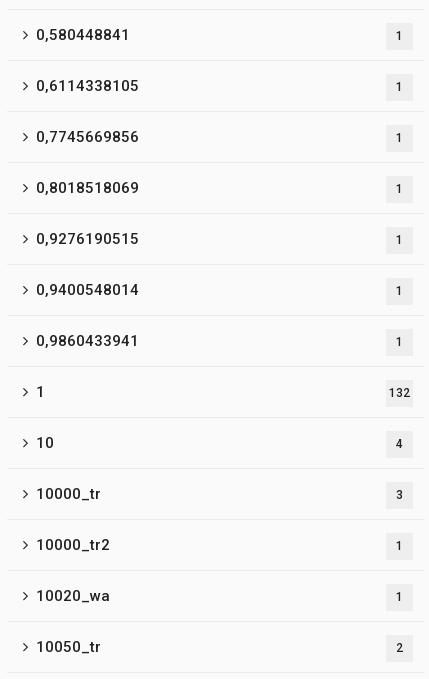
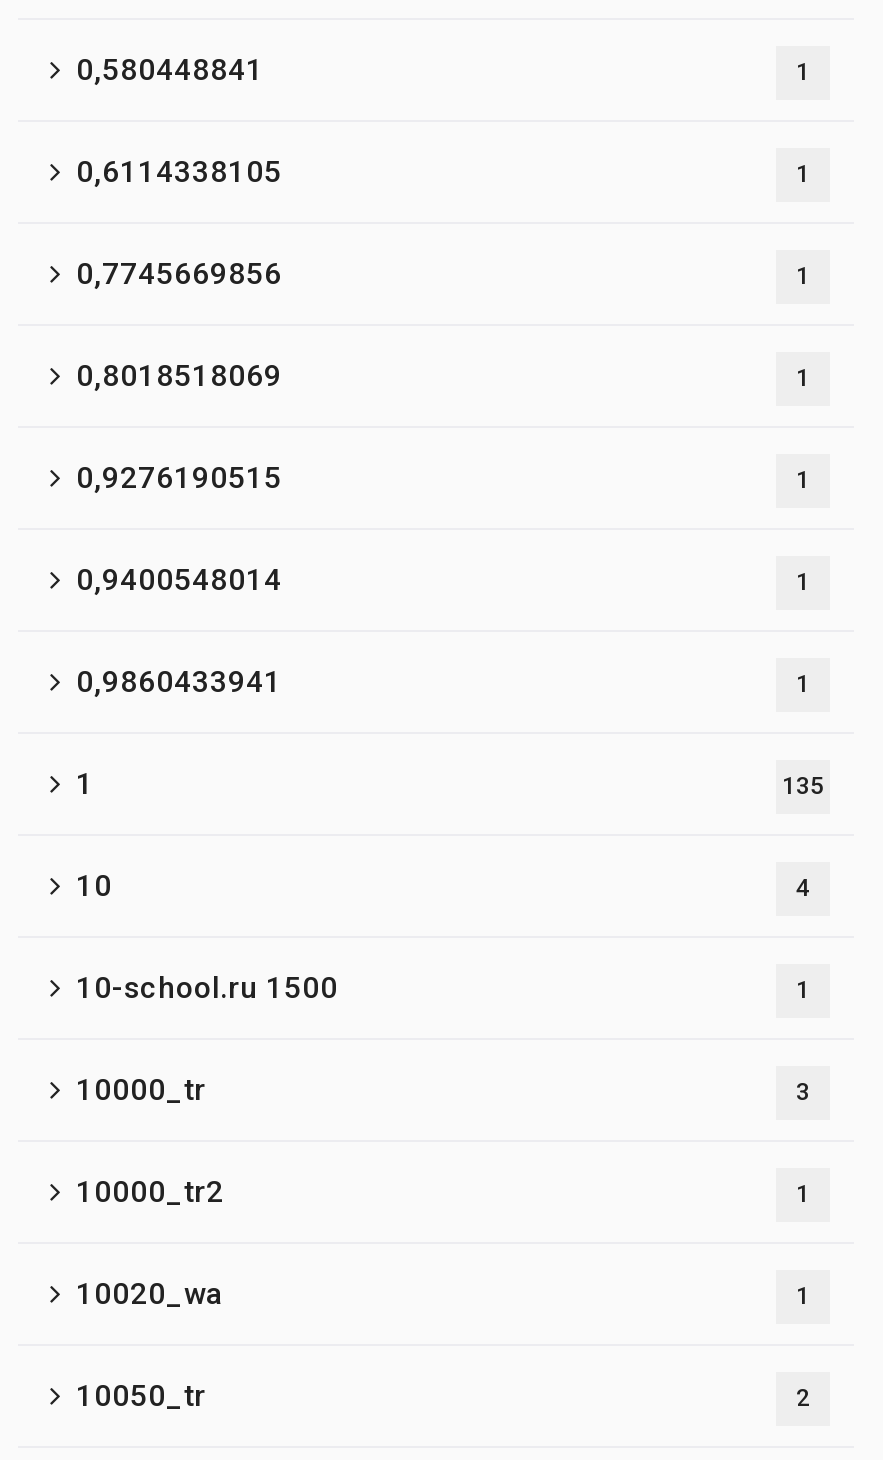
- 132
+ 135

+ 10-school.ru 1500
+ 1
